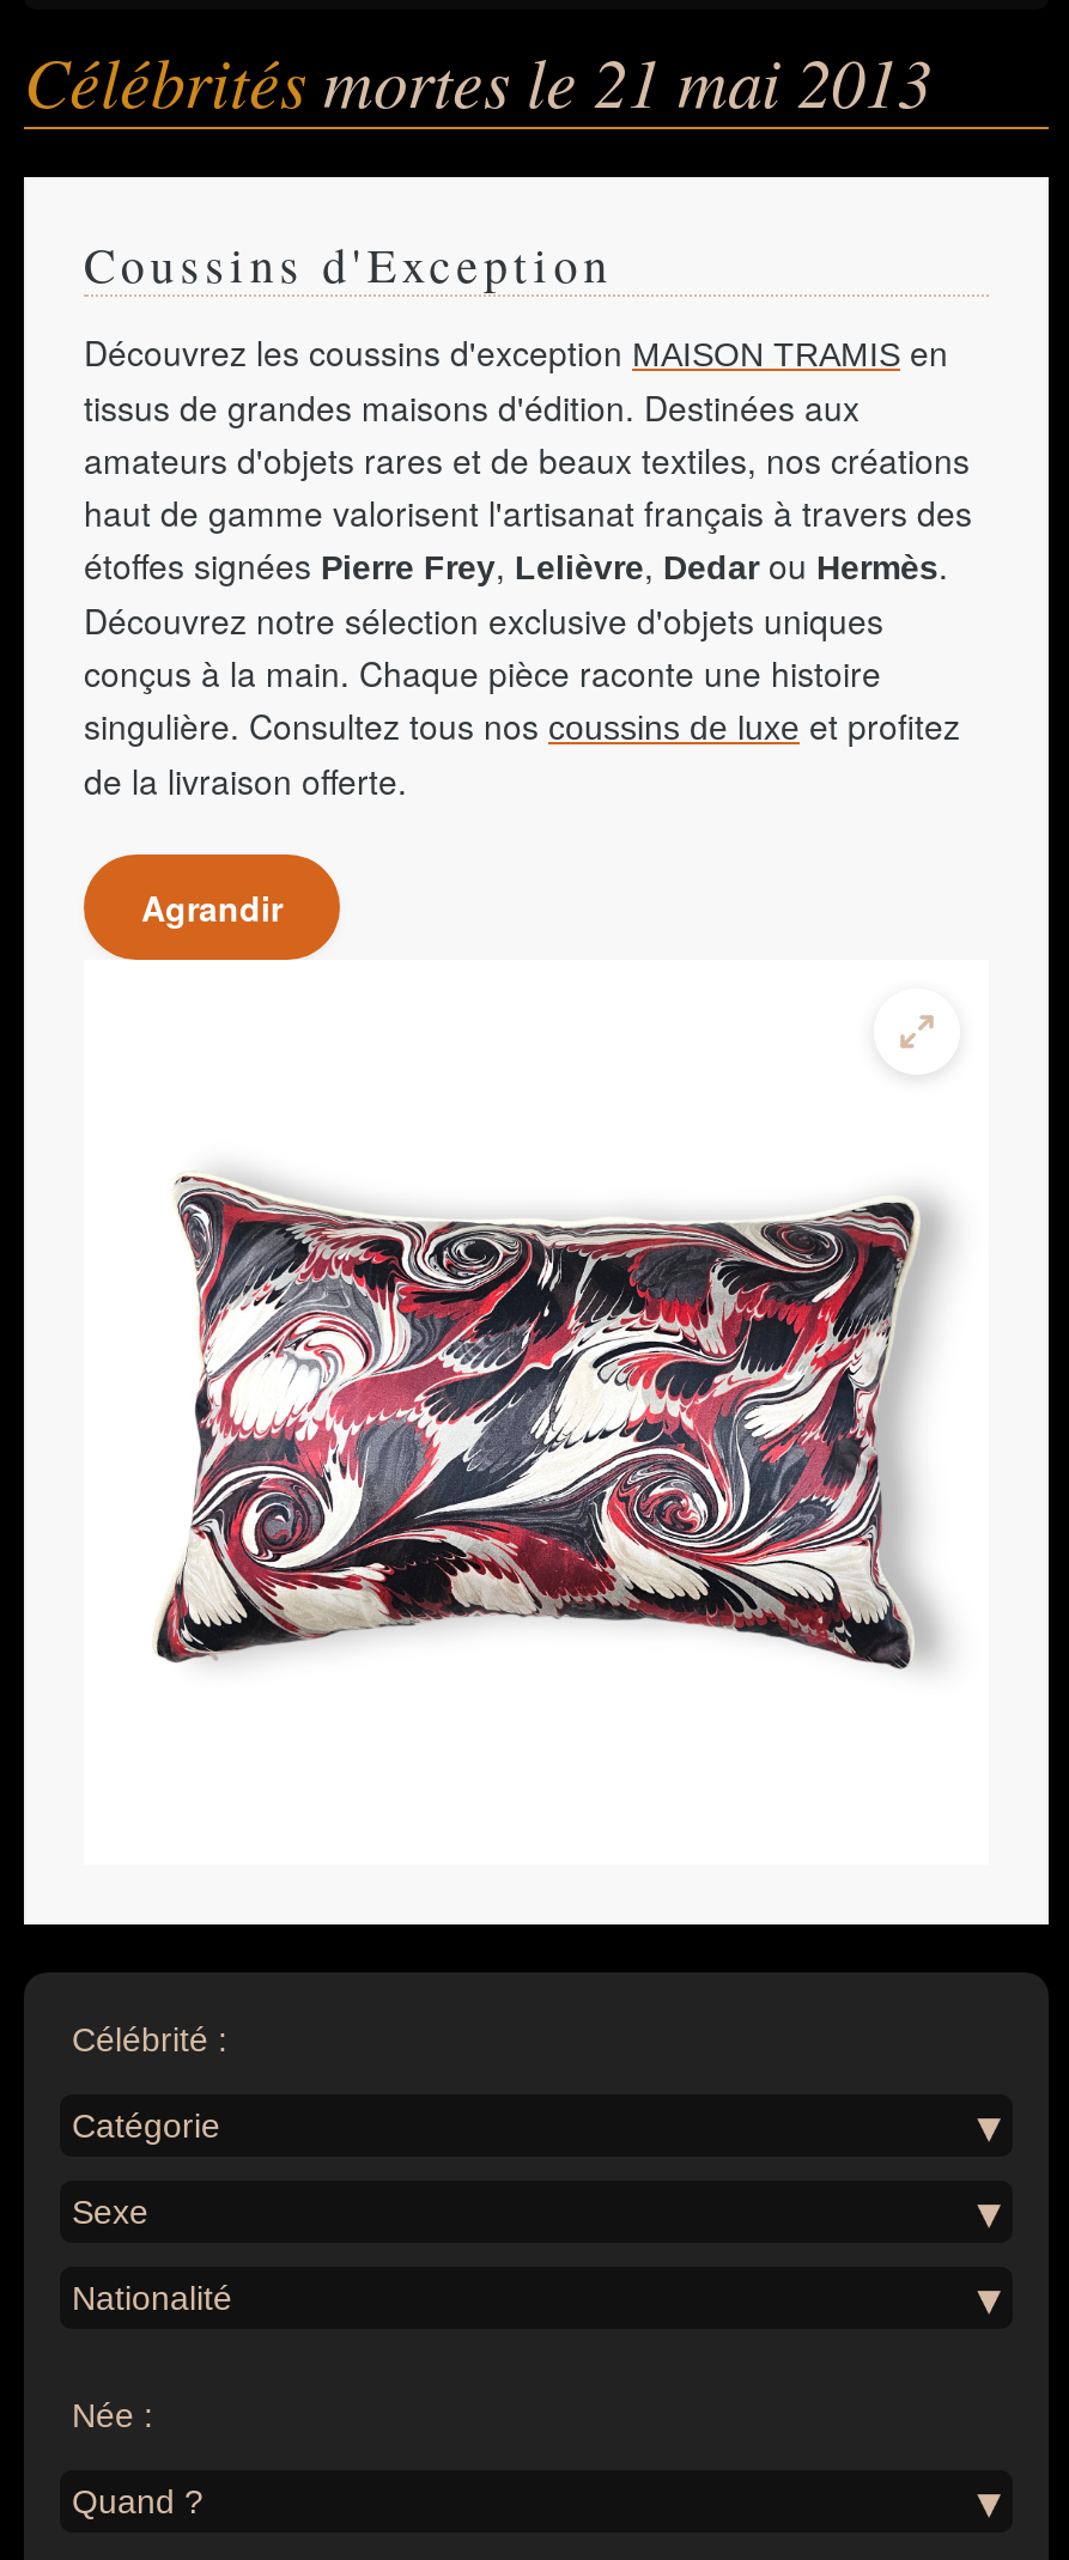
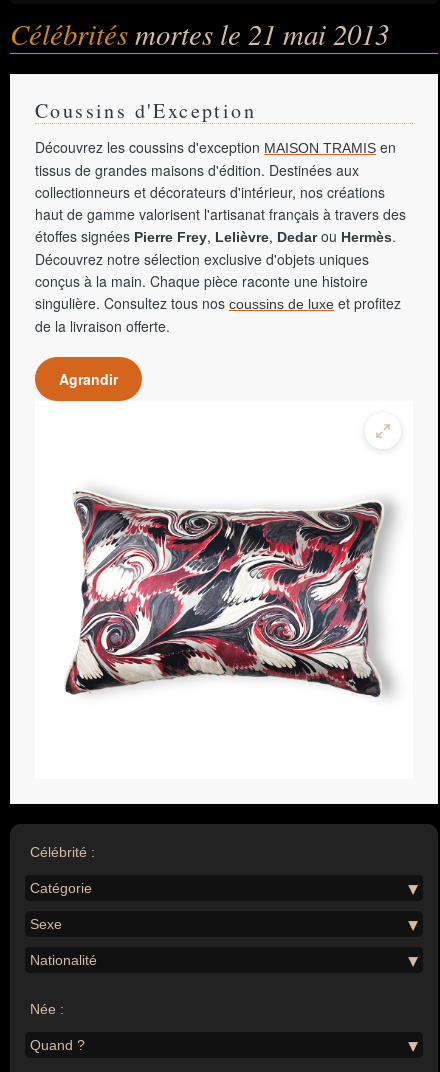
- amateurs d'objets rares et de beaux textiles, nos créations
+ collectionneurs et décorateurs d'intérieur, nos créations
